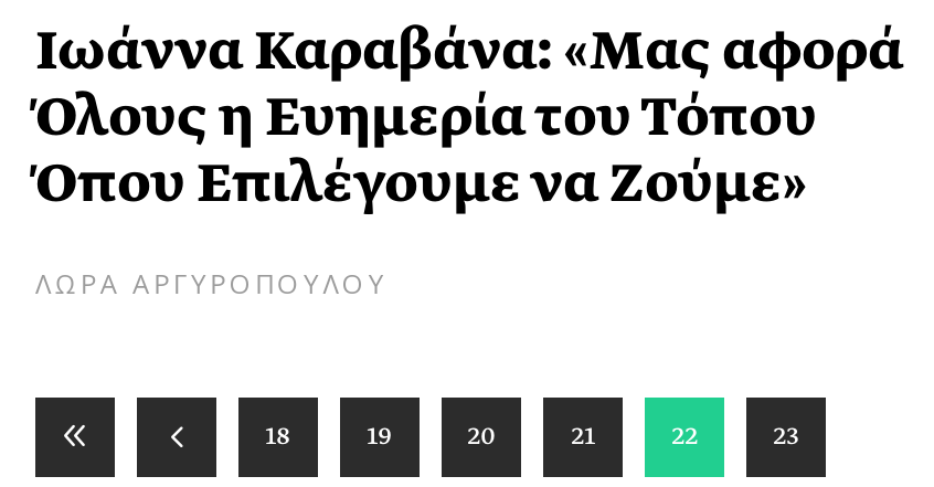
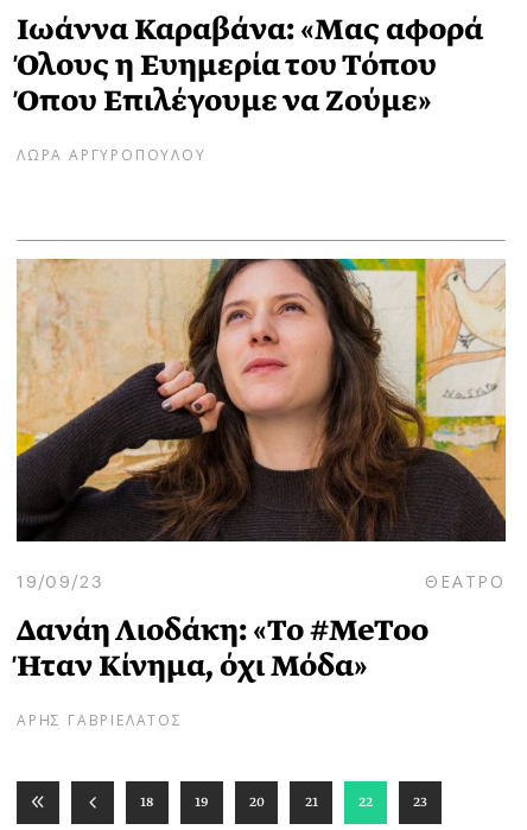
+ [image]
+ 19/09/23
+ ΘΕΑΤΡΟ
+ Δανάη Λιοδάκη: «Το #MeToo
+ Ήταν Κίνημα, όχι Μόδα»
+ ΑΡΗΣ ΓΑΒΡΙΕΛΑΤΟΣ
